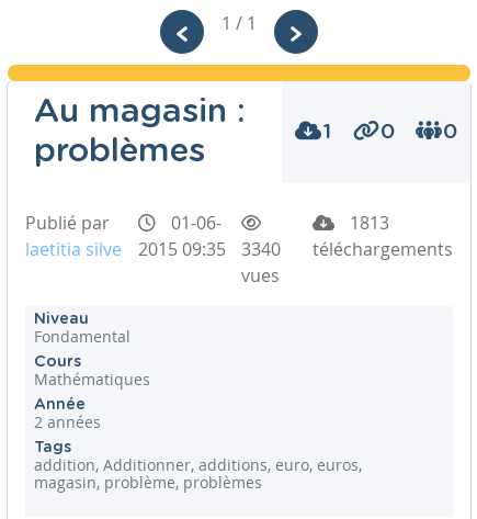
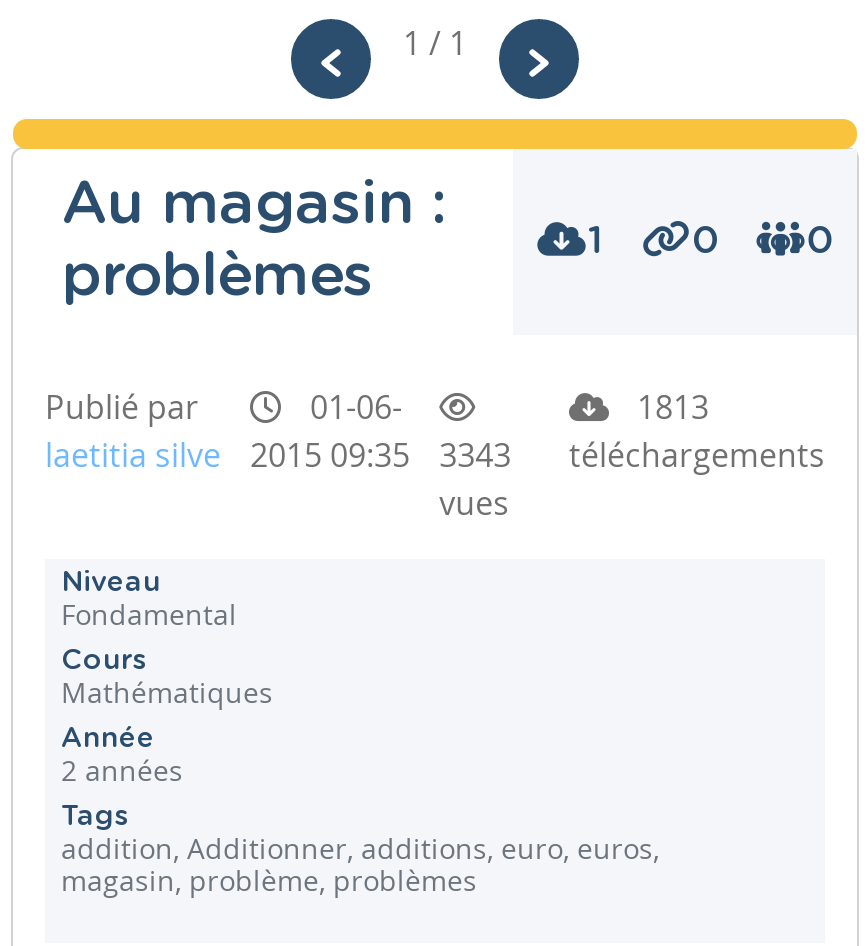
- laetitia silve 2015 09:35 3340 téléchargements
+ laetitia silve 2015 09:35 3343 téléchargements
